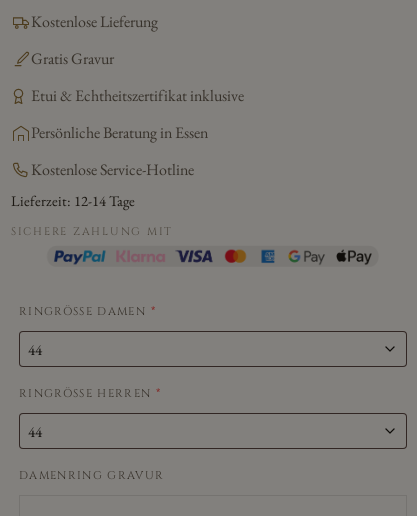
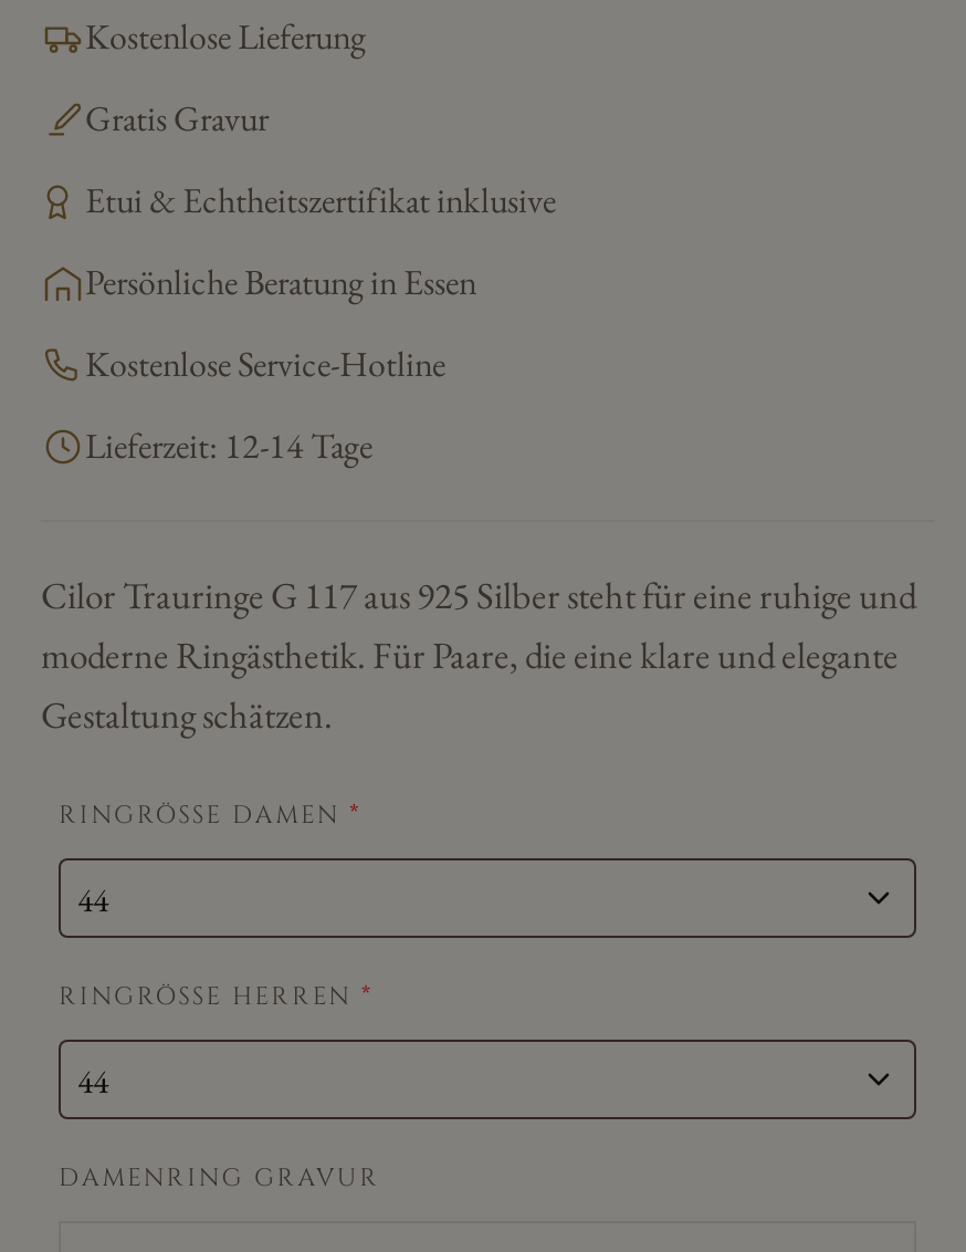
- SICHERE ZAHLUNG MIT
+ Cilor Trauringe G 117 aus 925 Silber steht für eine ruhige und
+ moderne Ringästhetik. Für Paare, die eine klare und elegante
+ Gestaltung schätzen.
